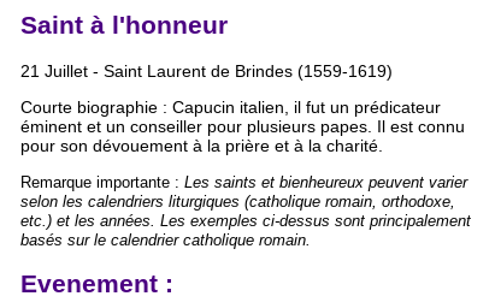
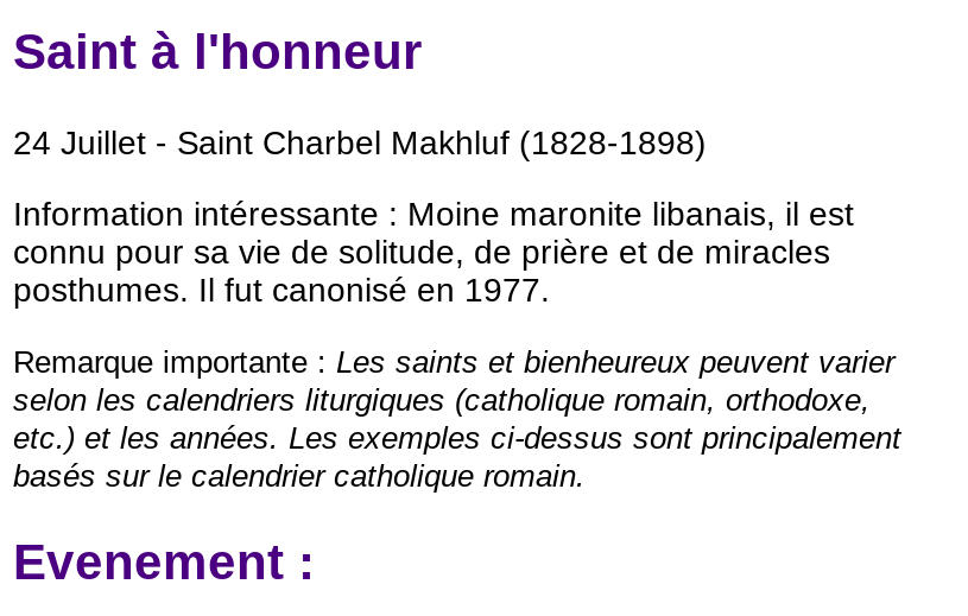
- 21 Juillet - Saint Laurent de Brindes (1559-1619)
+ 24 Juillet - Saint Charbel Makhluf (1828-1898)

- Courte biographie : Capucin italien, il fut un prédicateur
- éminent et un conseiller pour plusieurs papes. Il est connu
- pour son dévouement à la prière et à la charité.
+ Information intéressante : Moine maronite libanais, il est
+ connu pour sa vie de solitude, de prière et de miracles
+ posthumes. Il fut canonisé en 1977.
